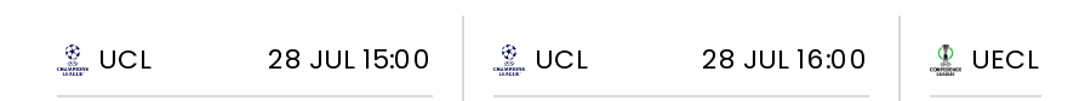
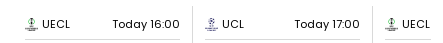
- UCL
- 28 JUL 15:00
+ UECL
+ Today 16:00

- 28 JUL 16:00
+ Today 17:00
